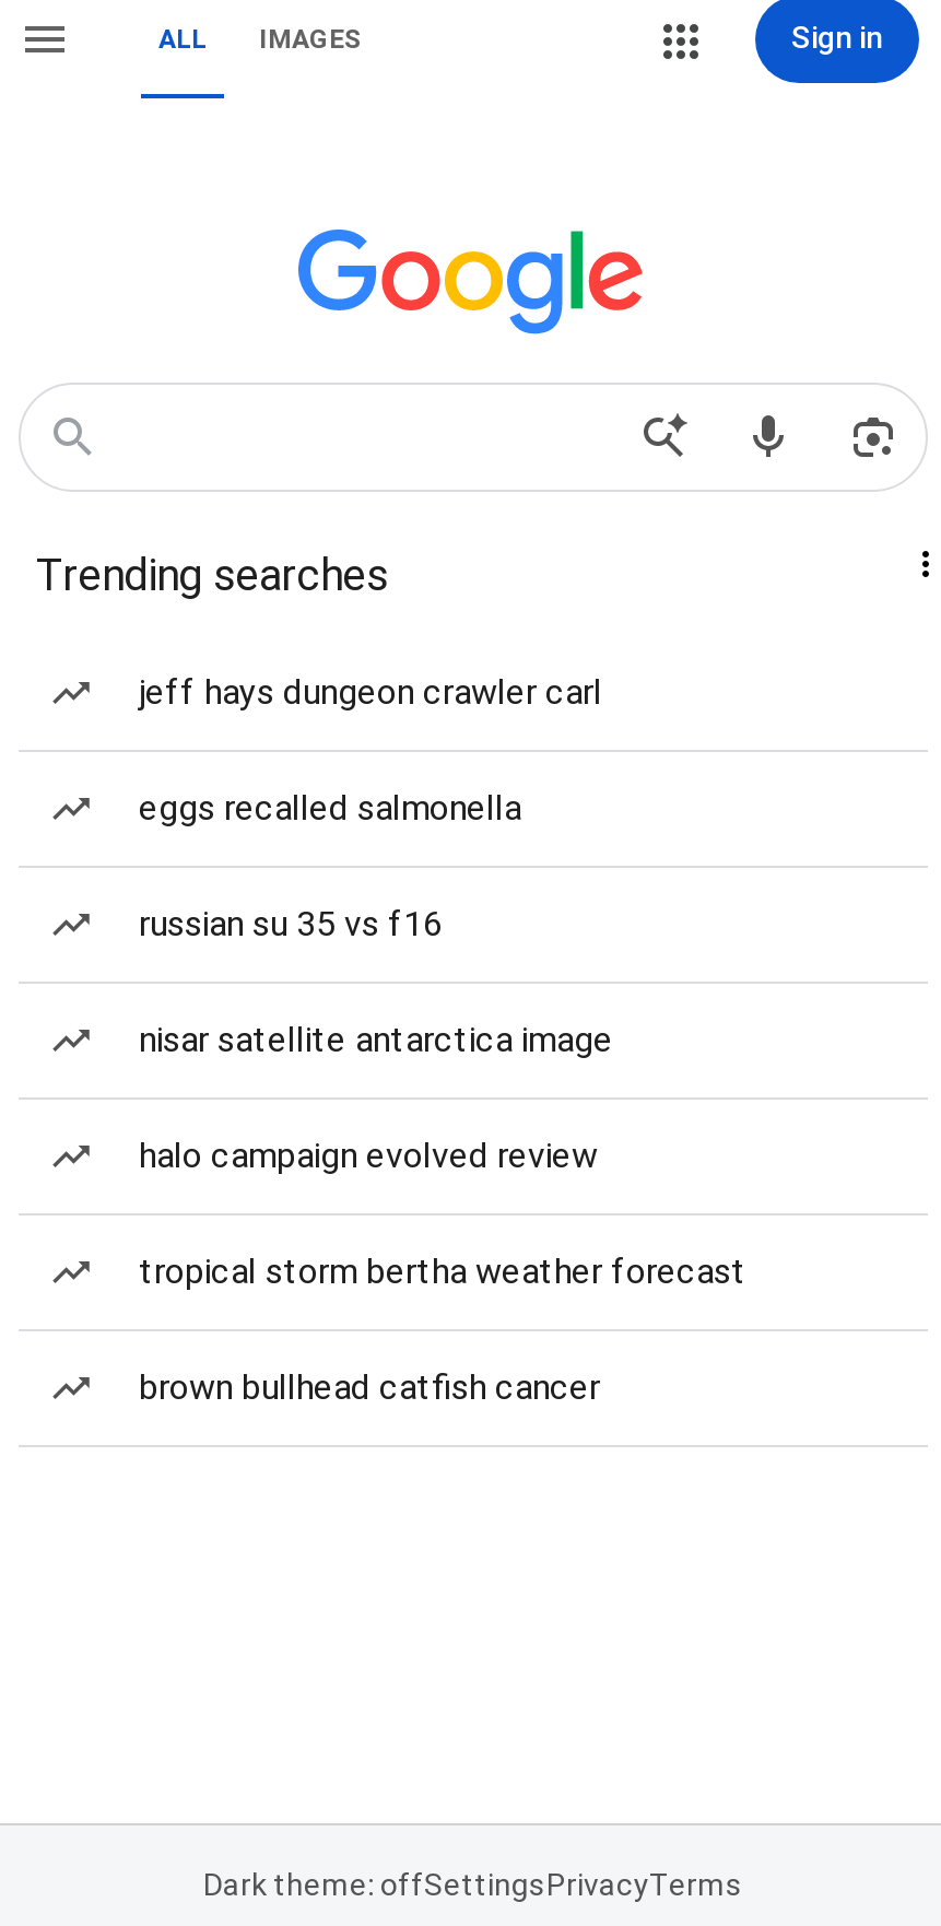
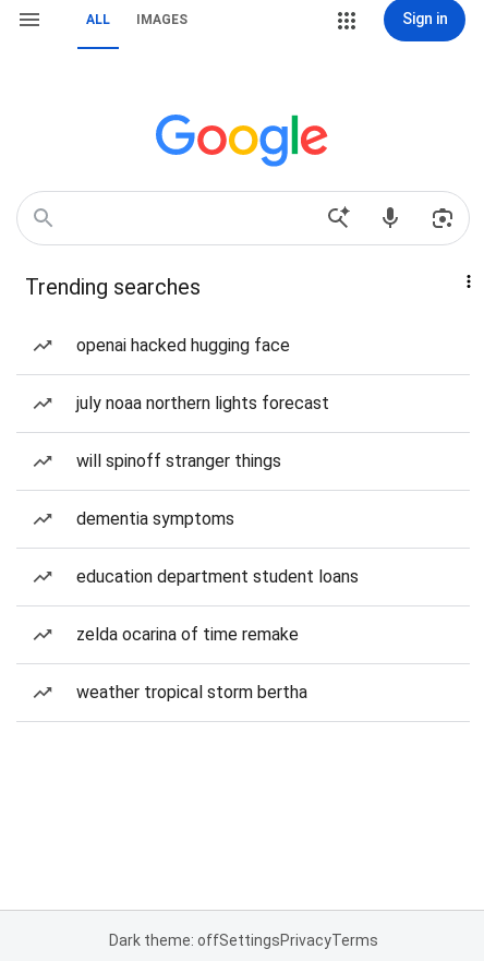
- jeff hays dungeon crawler carl
+ openai hacked hugging face

- eggs recalled salmonella
+ july noaa northern lights forecast

- russian su 35 vs f16
+ will spinoff stranger things

- nisar satellite antarctica image
+ dementia symptoms

- halo campaign evolved review
+ education department student loans

- tropical storm bertha weather forecast
+ zelda ocarina of time remake

- brown bullhead catfish cancer
+ weather tropical storm bertha
